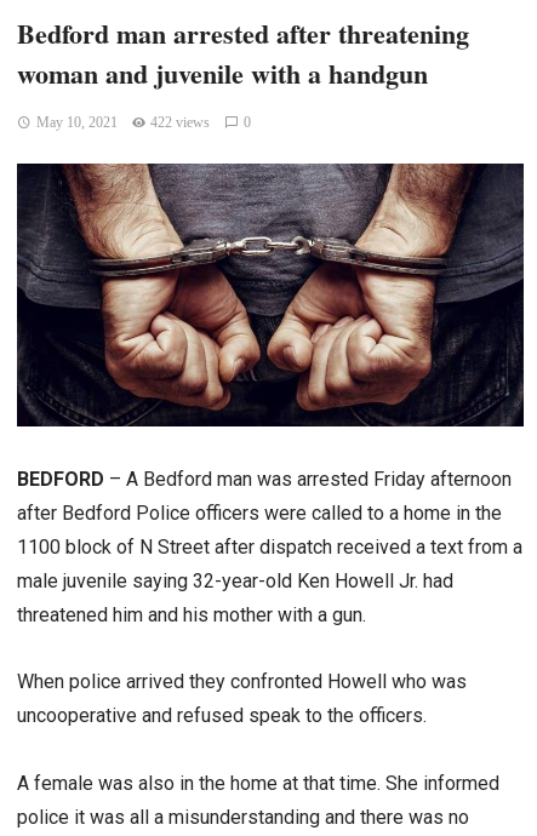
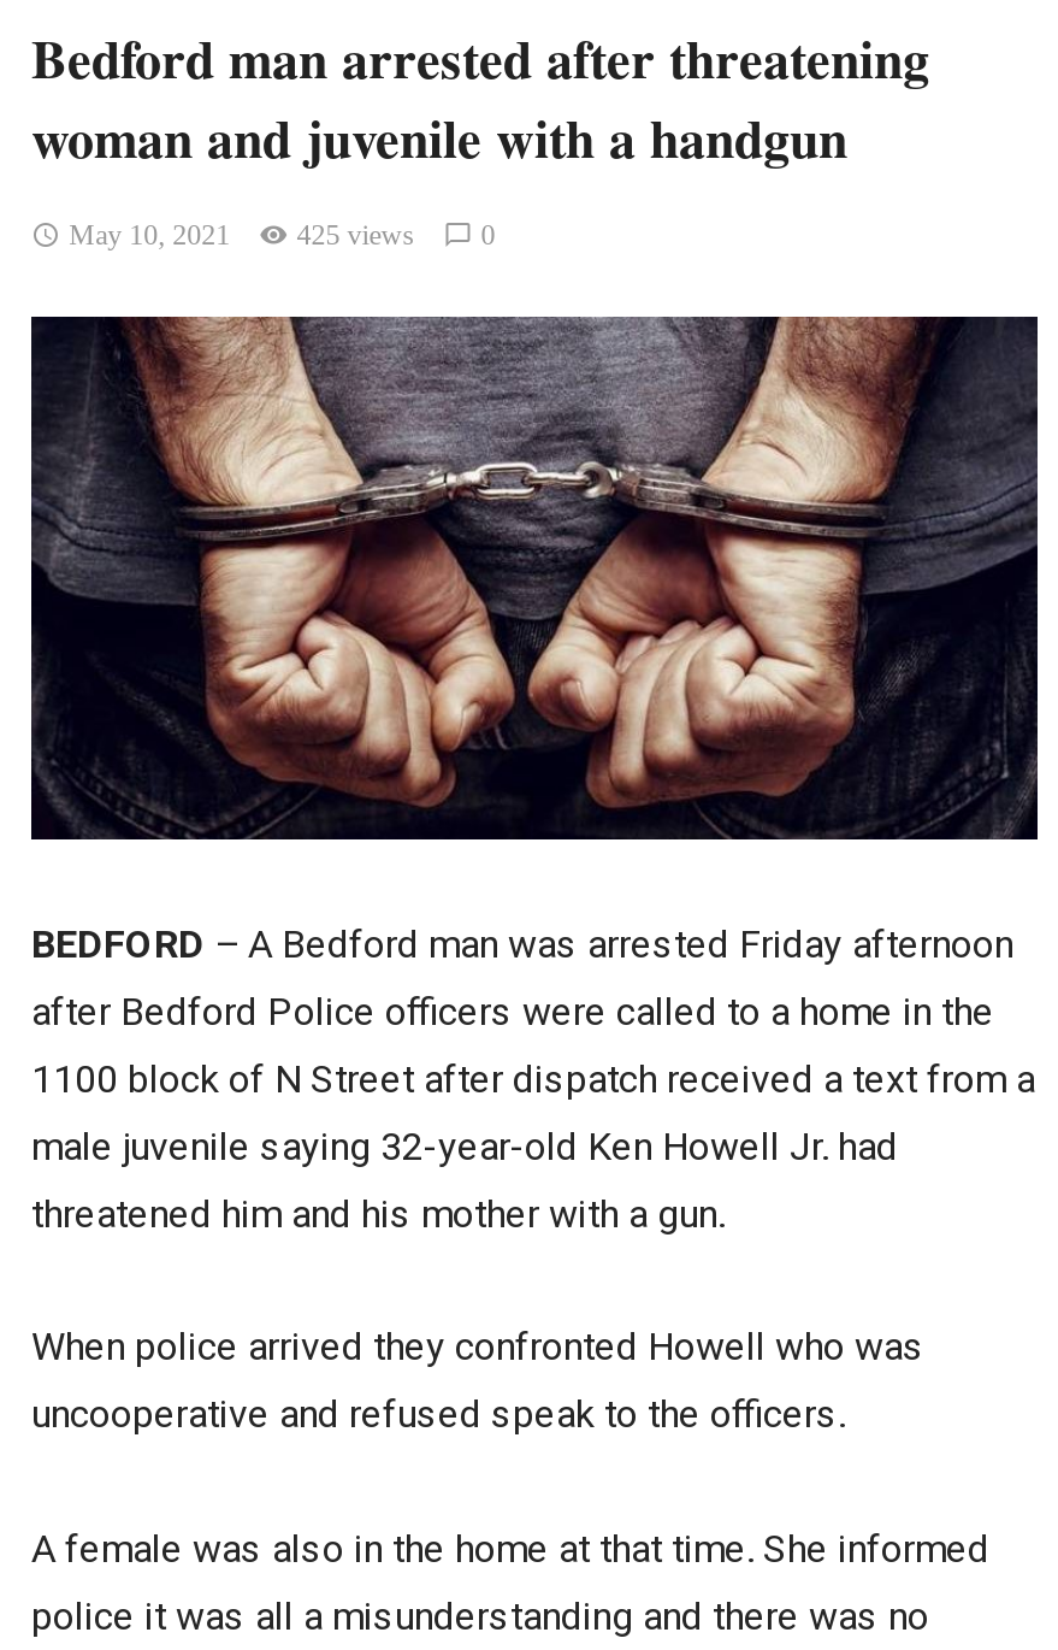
- May 10, 2021 422 views 0
+ May 10, 2021 425 views 0
